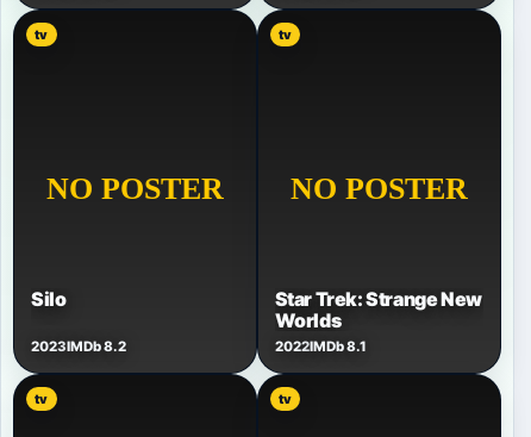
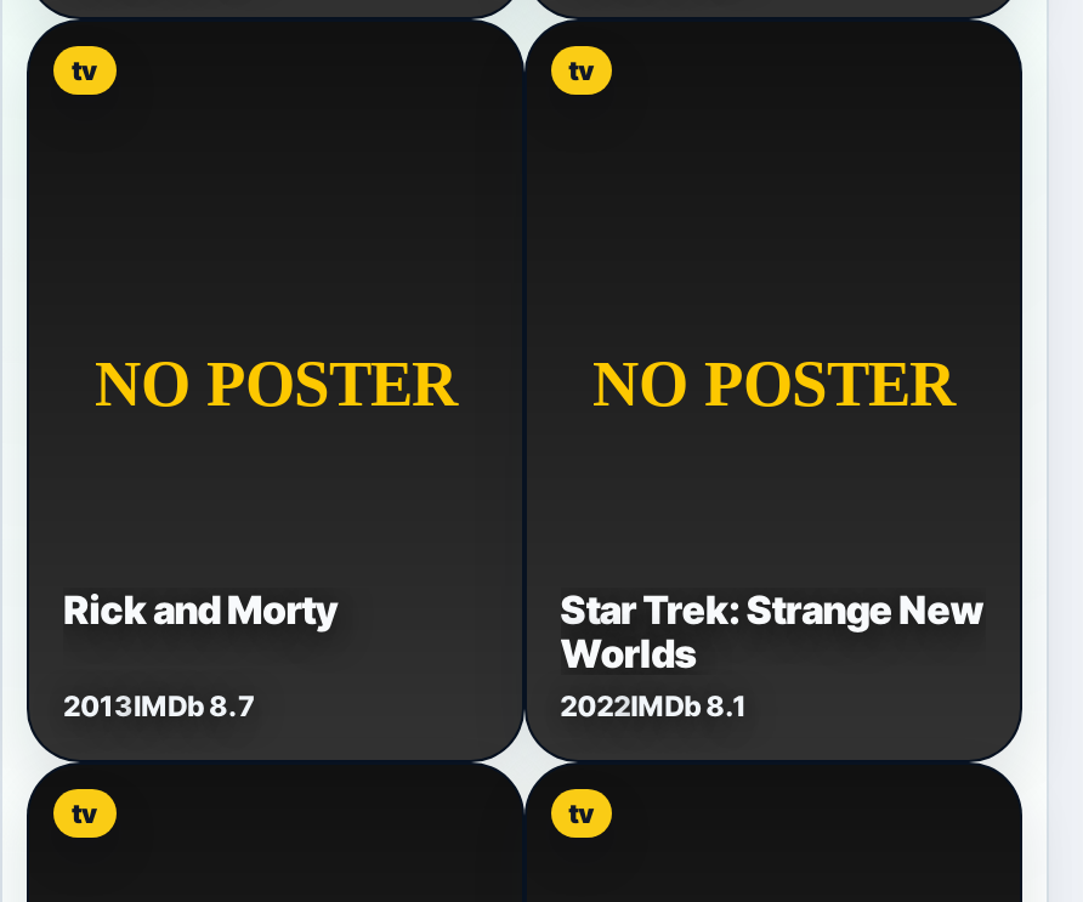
- Silo
+ Rick and Morty

- 2023IMDb 8.2
+ 2013IMDb 8.7
